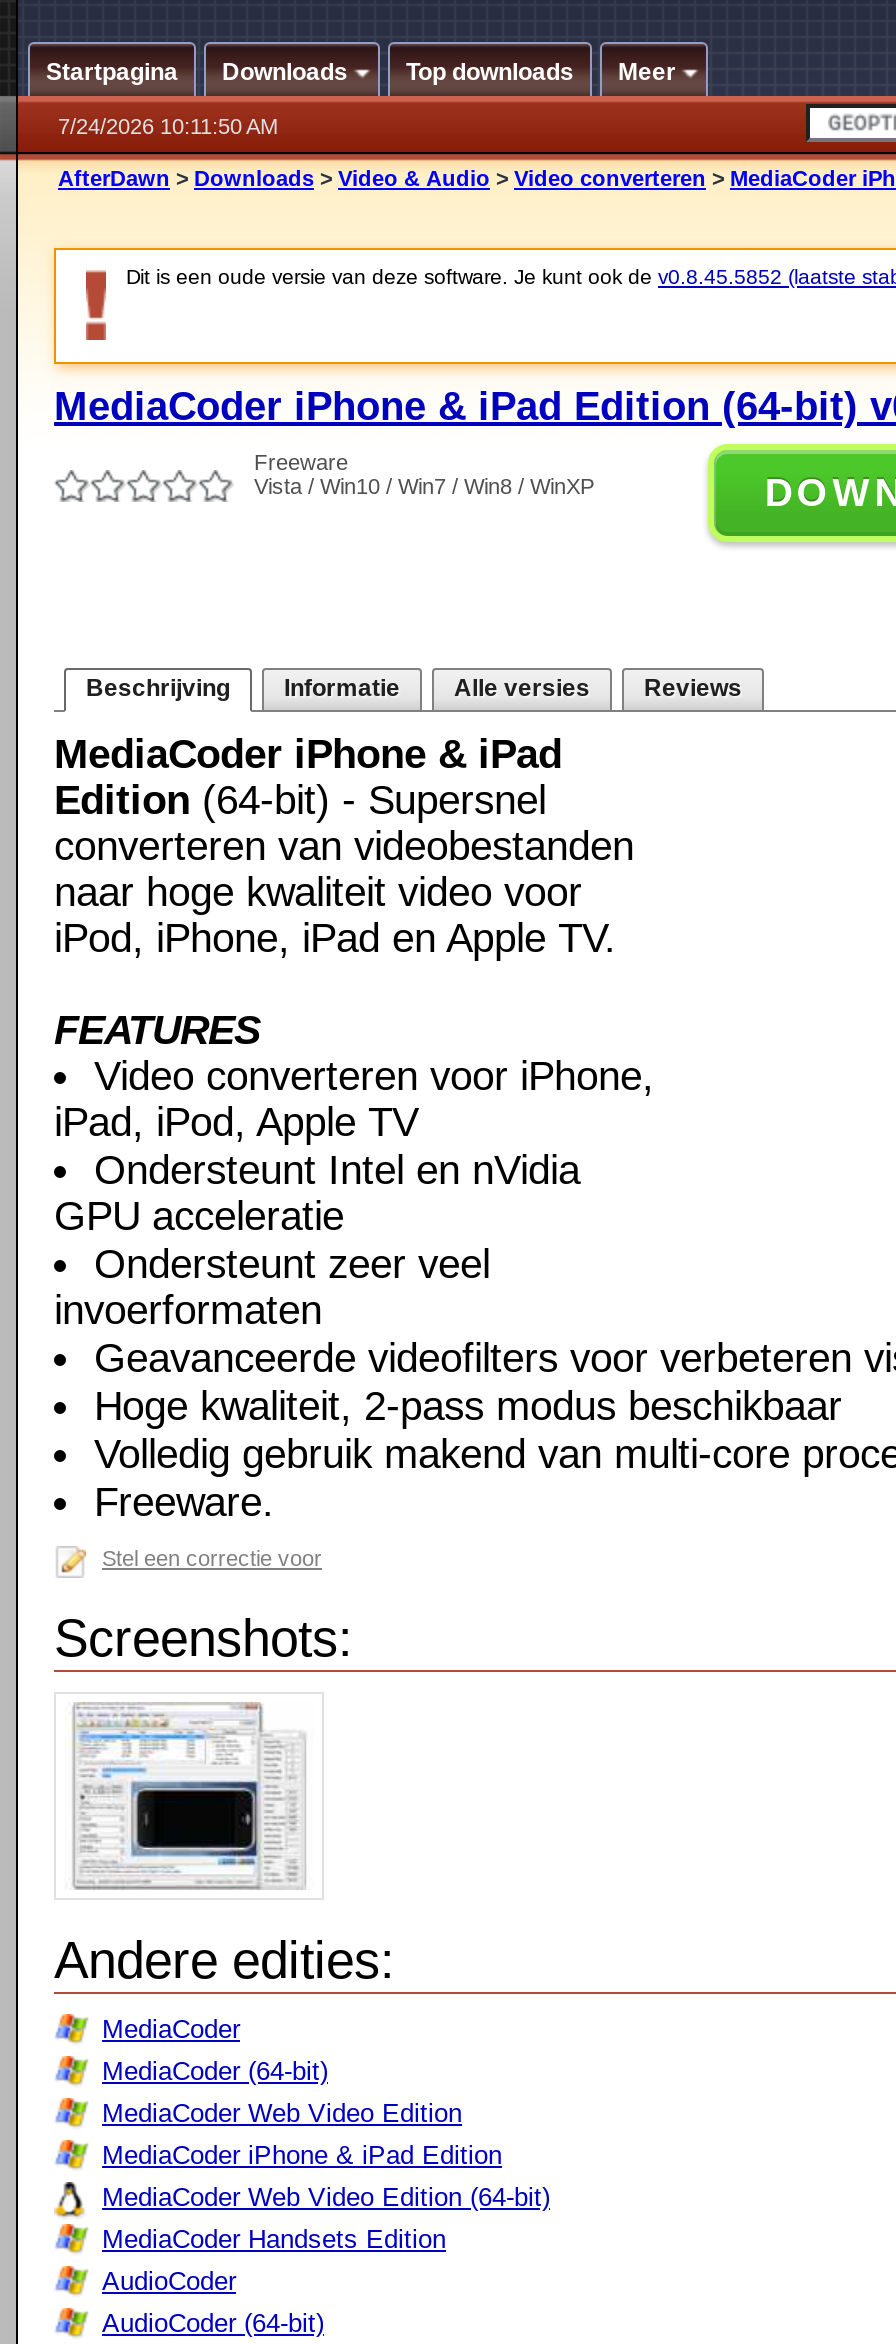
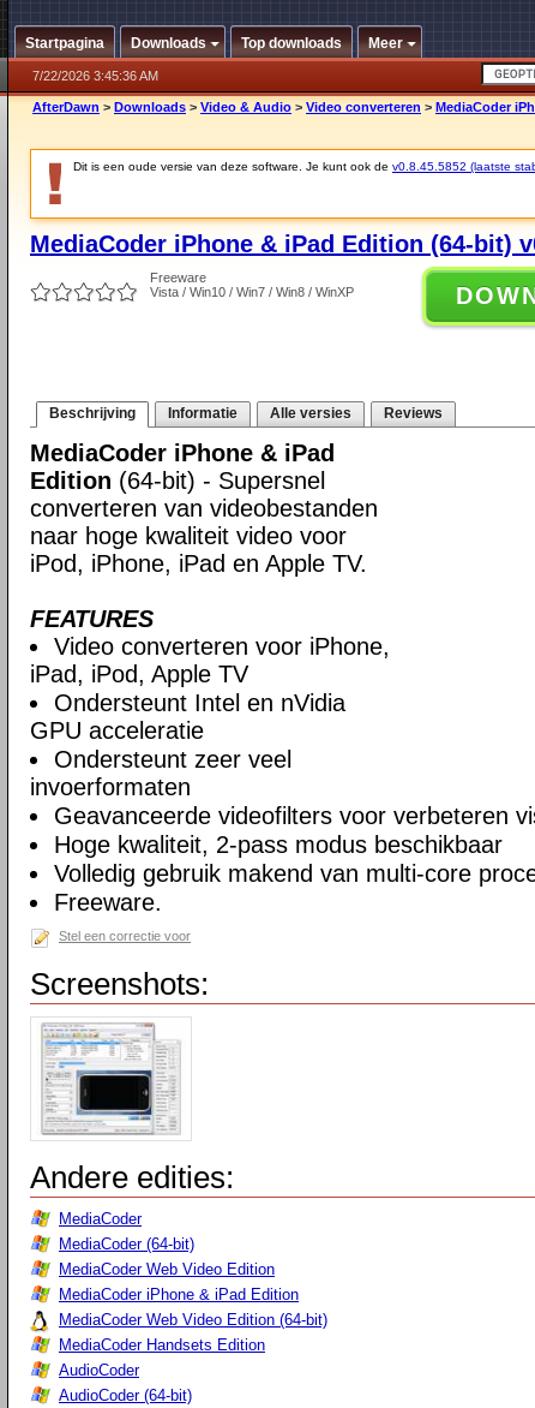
- 7/24/2026 10:11:50 AM
+ 7/22/2026 3:45:36 AM
